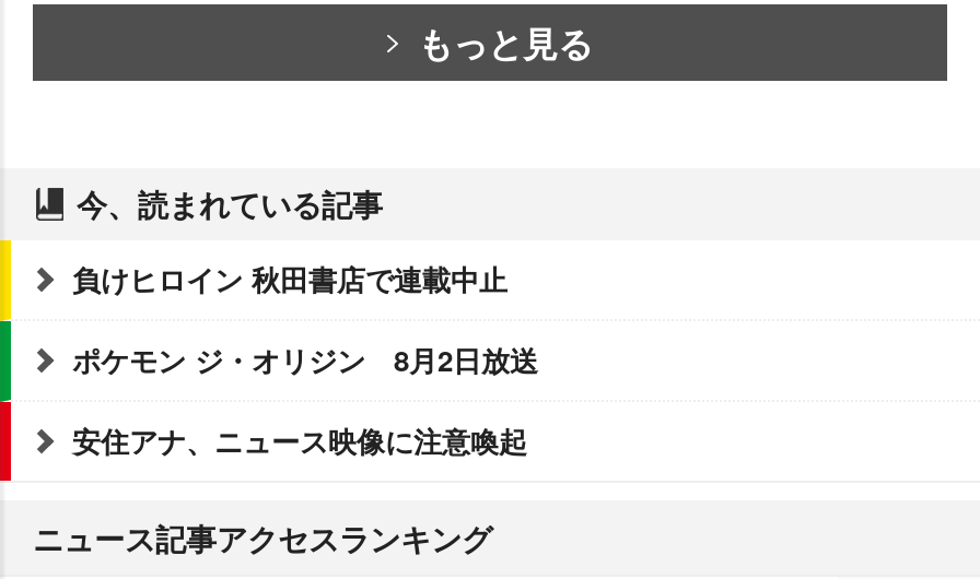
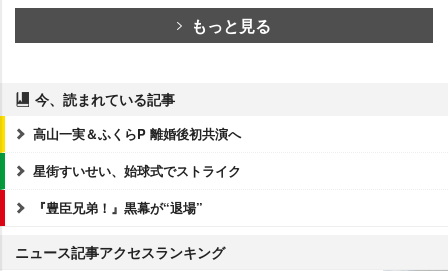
- 負けヒロイン 秋田書店で連載中止
+ 高山一実＆ふくらP 離婚後初共演へ

- ポケモン ジ・オリジン 8月2日放送
+ 星街すいせい、始球式でストライク

- 安住アナ、ニュース映像に注意喚起
+ 『豊臣兄弟！』黒幕が“退場”
